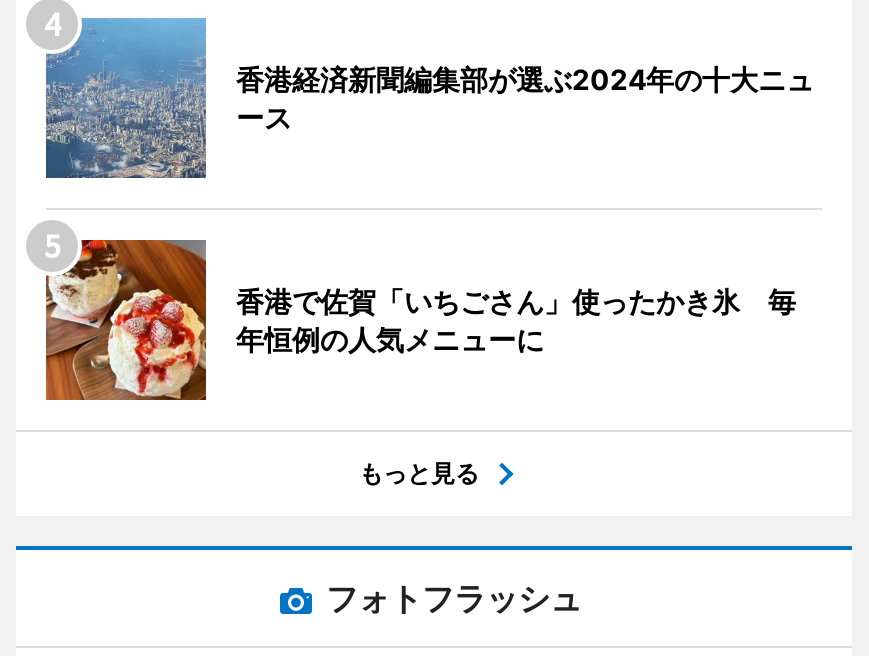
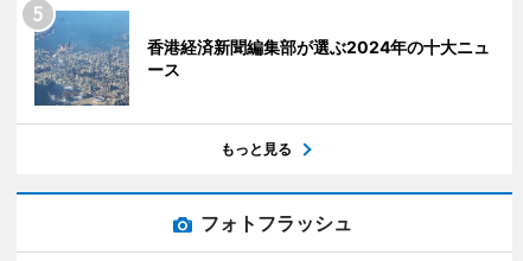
- [image]
- 香港で佐賀「いちごさん」使ったかき氷 毎
- 年恒例の人気メニューに
